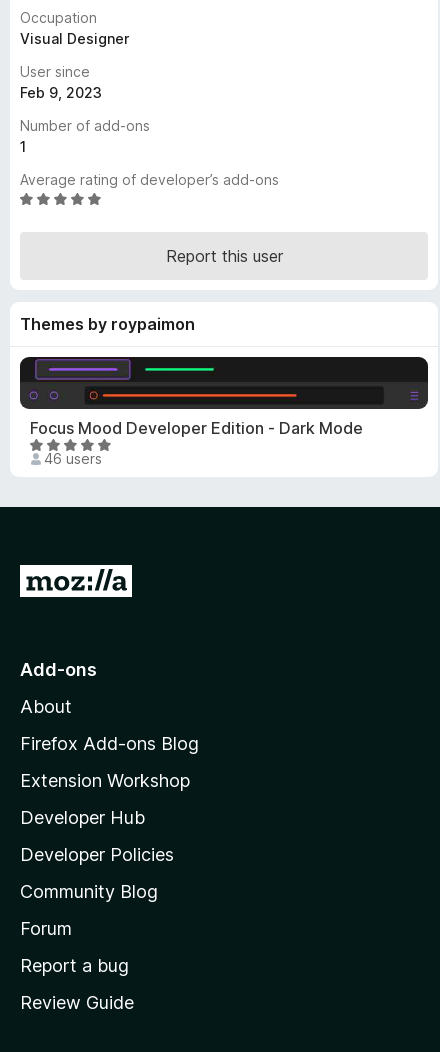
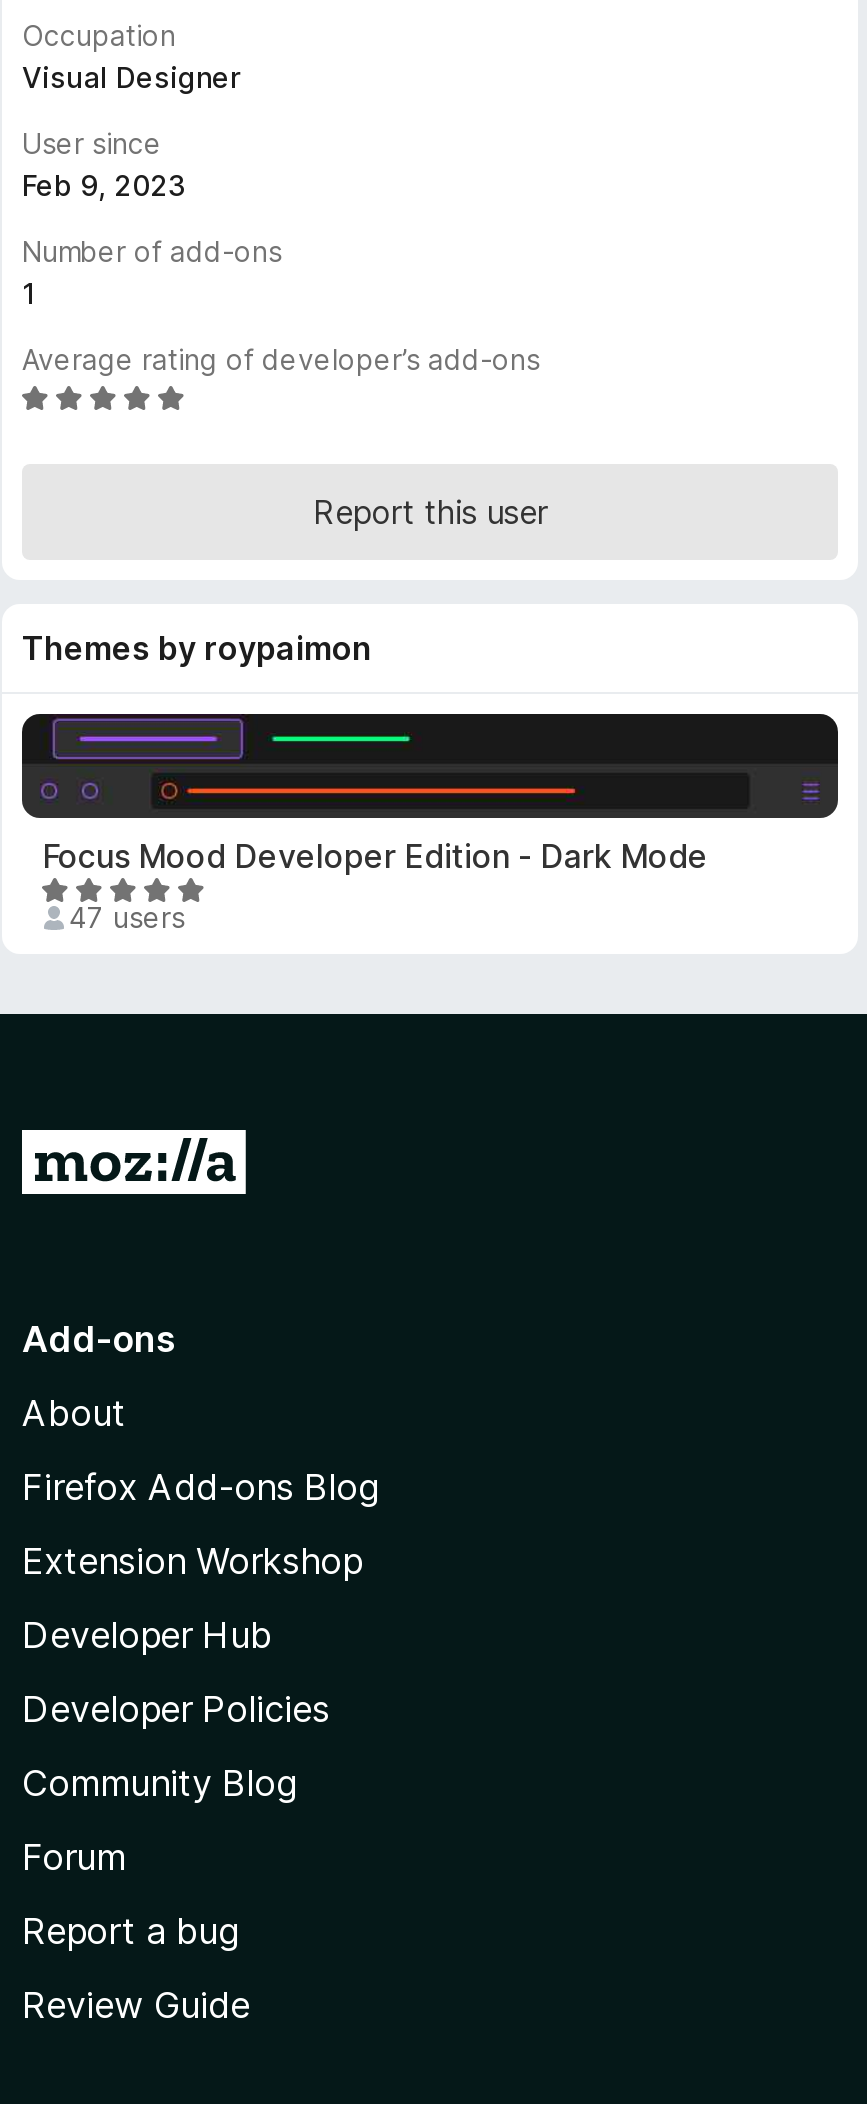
- 46 users
+ 47 users
